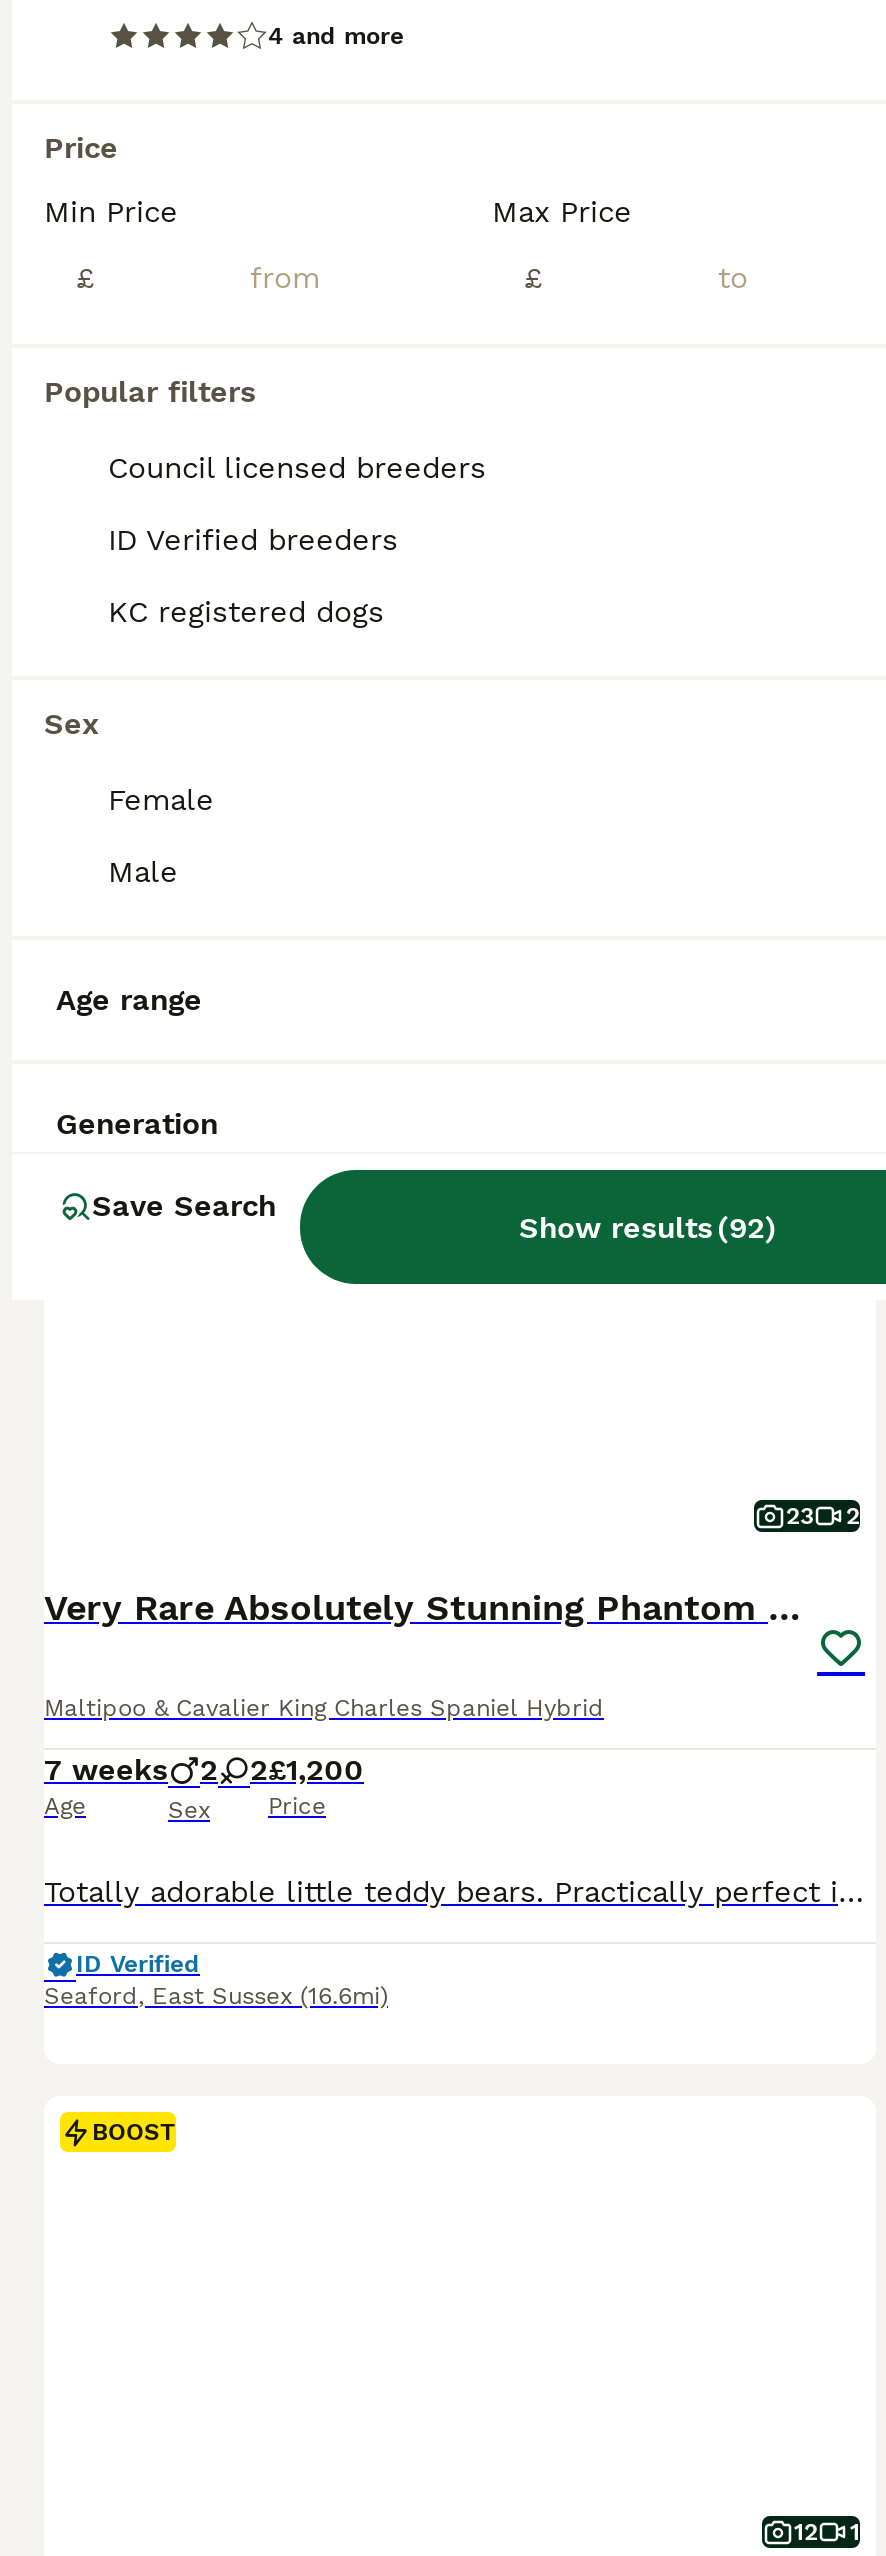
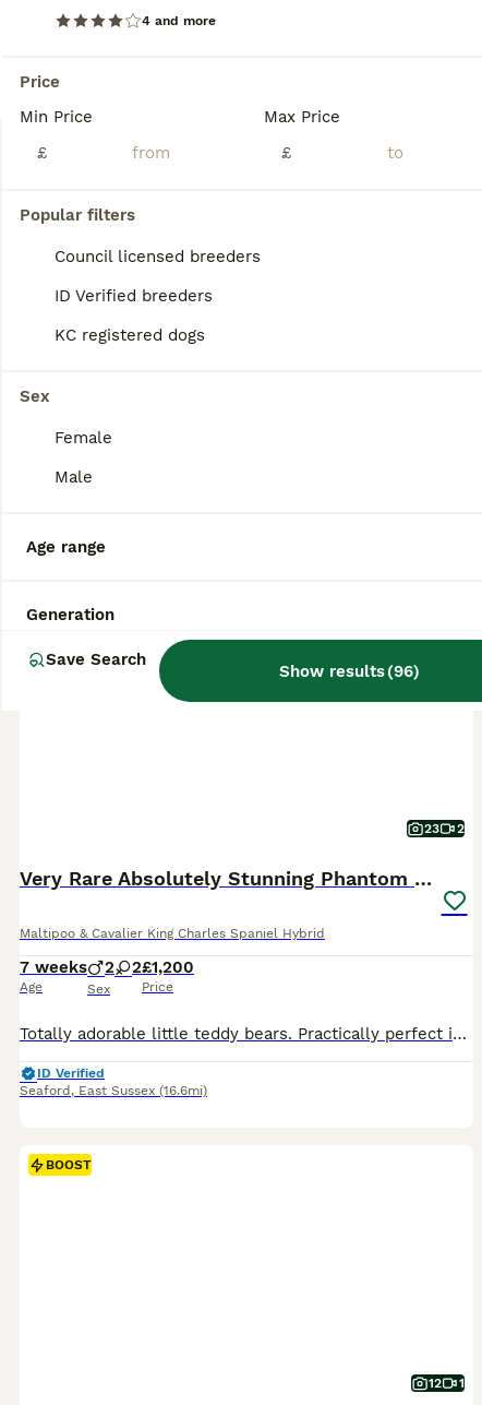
- Show results (92)
+ Show results (96)
